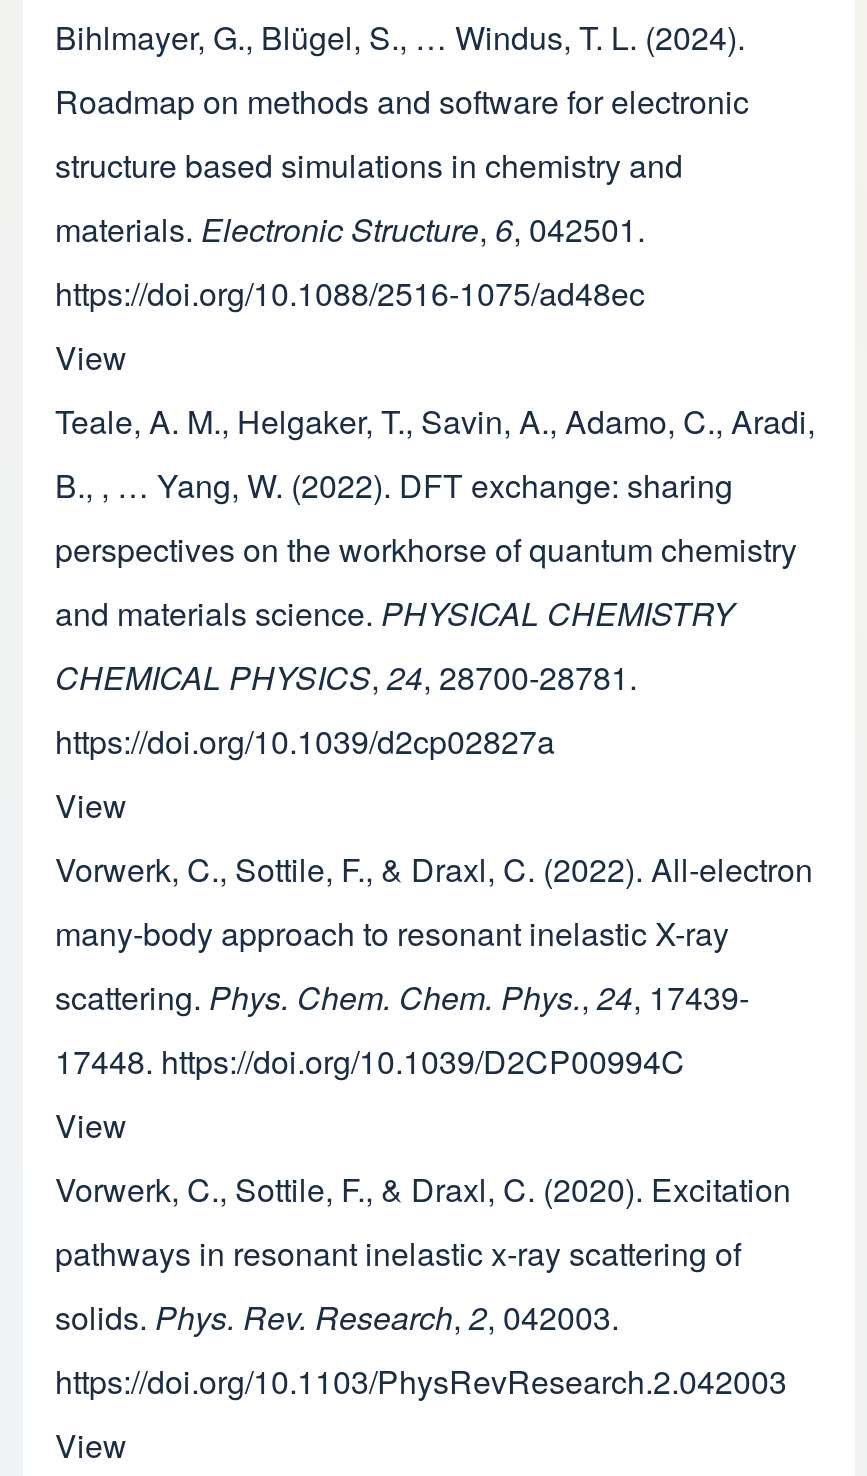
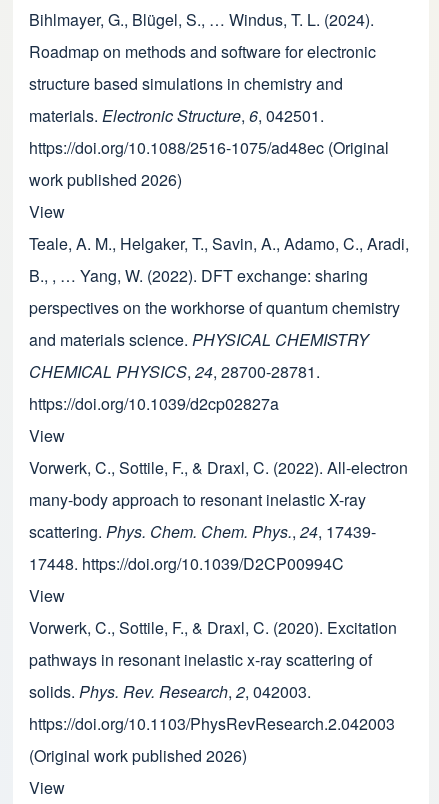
- https://doi.org/10.1088/2516-1075/ad48ec
+ https://doi.org/10.1088/2516-1075/ad48ec (Original
+ work published 2026)

+ (Original work published 2026)
